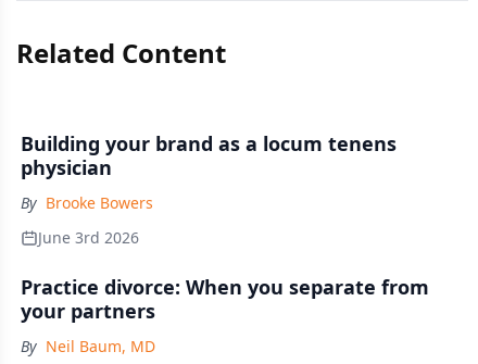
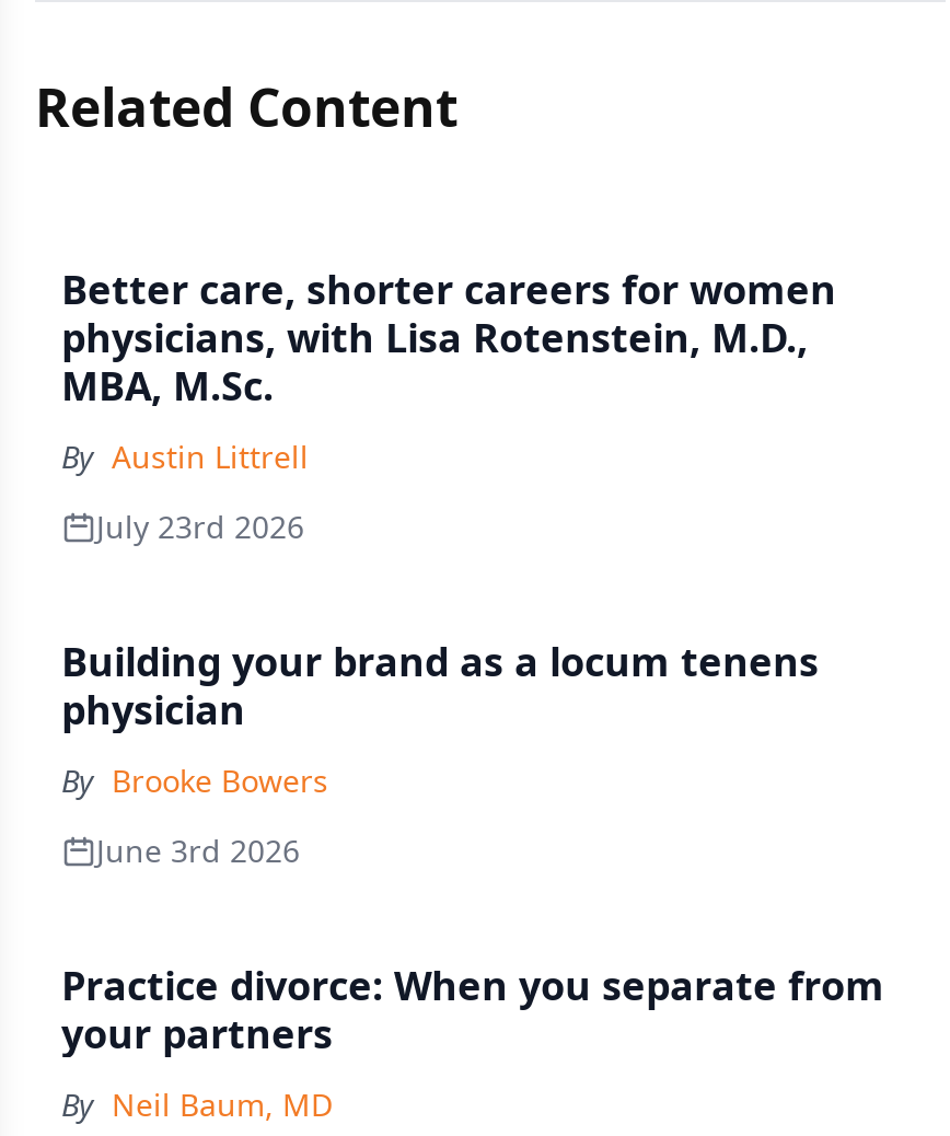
+ Better care, shorter careers for women
+ physicians, with Lisa Rotenstein, M.D.,
+ MBA, M.Sc.
+ By Austin Littrell
+ July 23rd 2026
